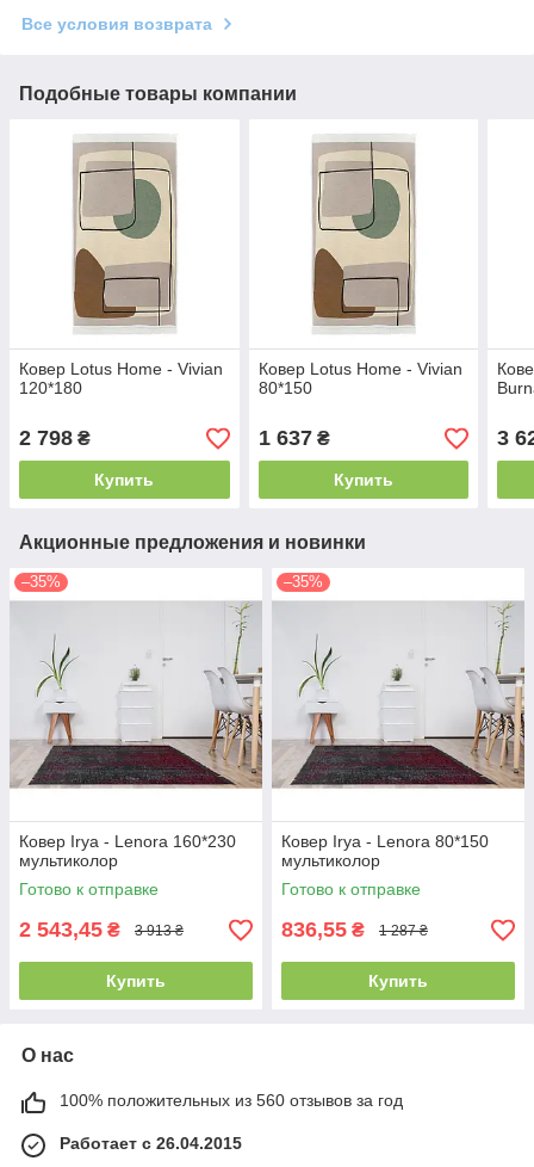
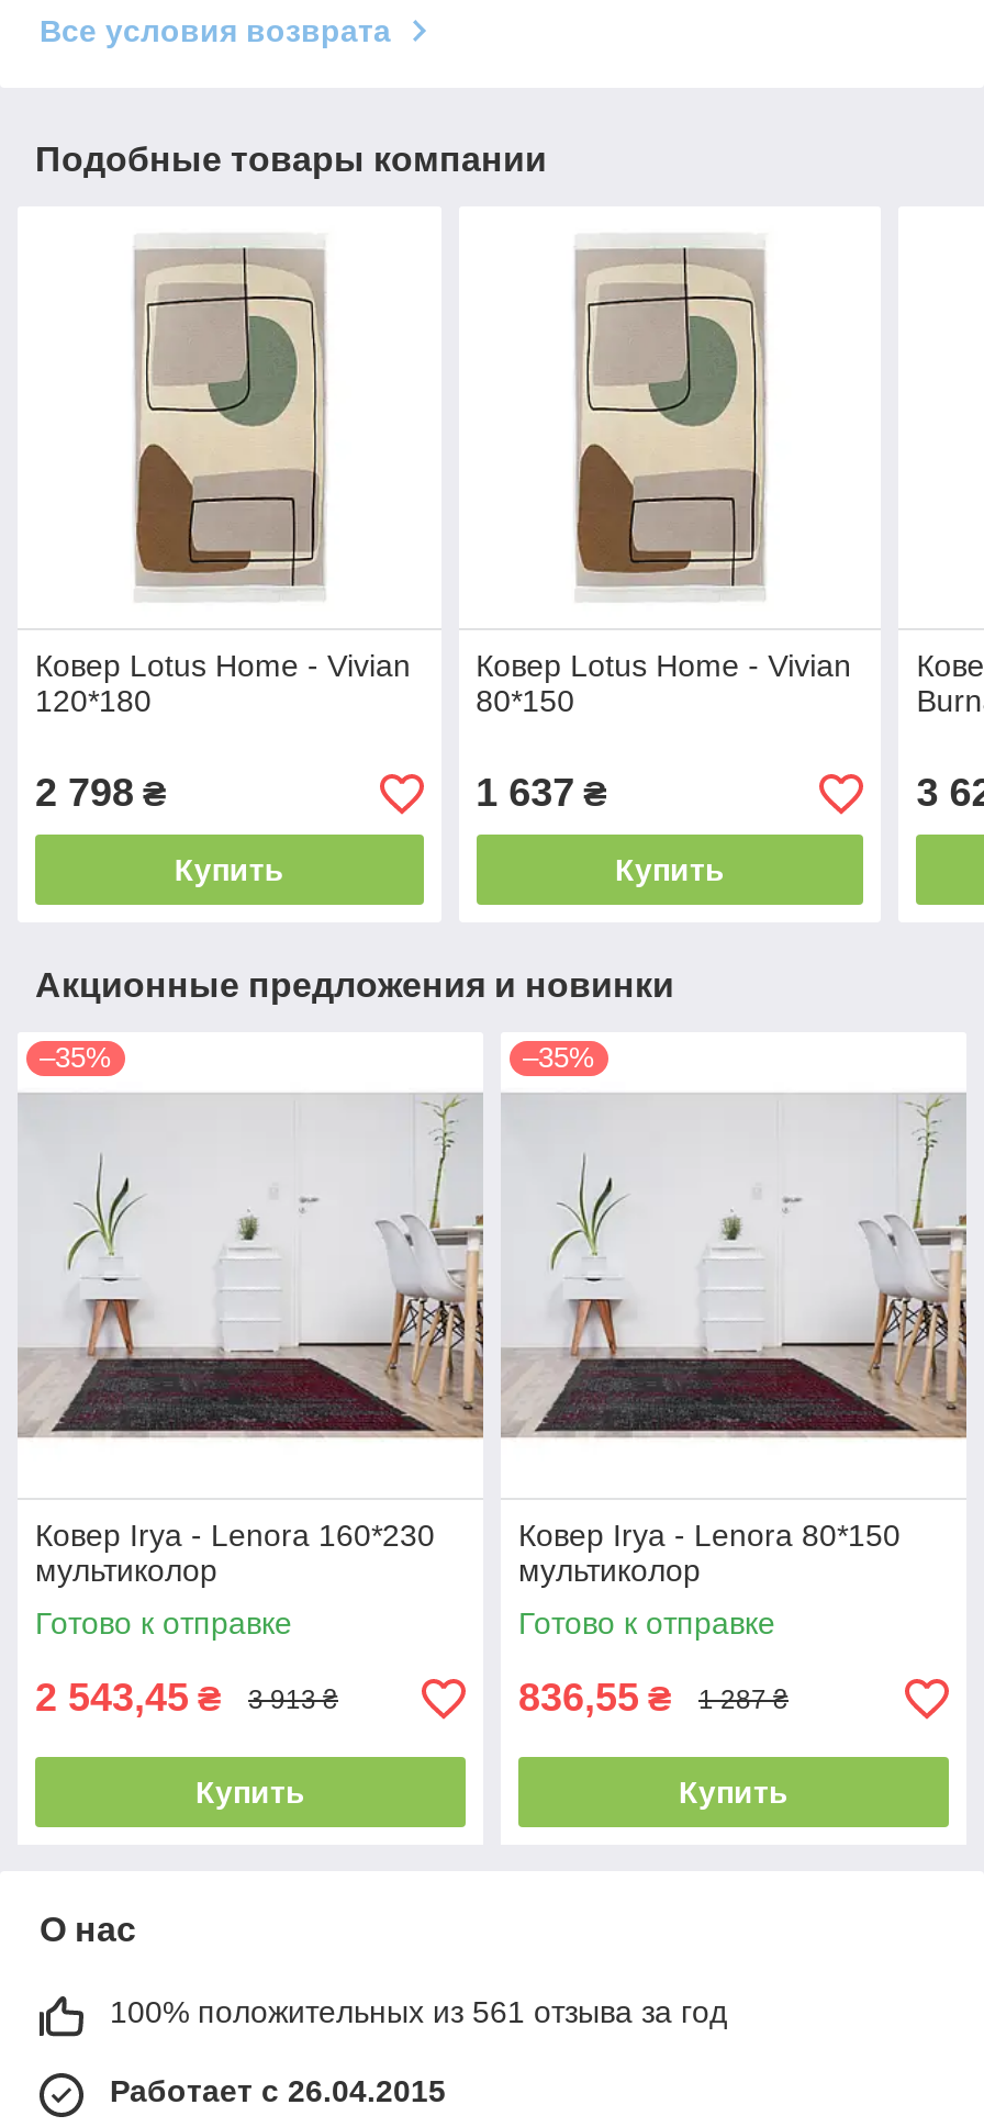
- 100% положительных из 560 отзывов за год
+ 100% положительных из 561 отзыва за год
